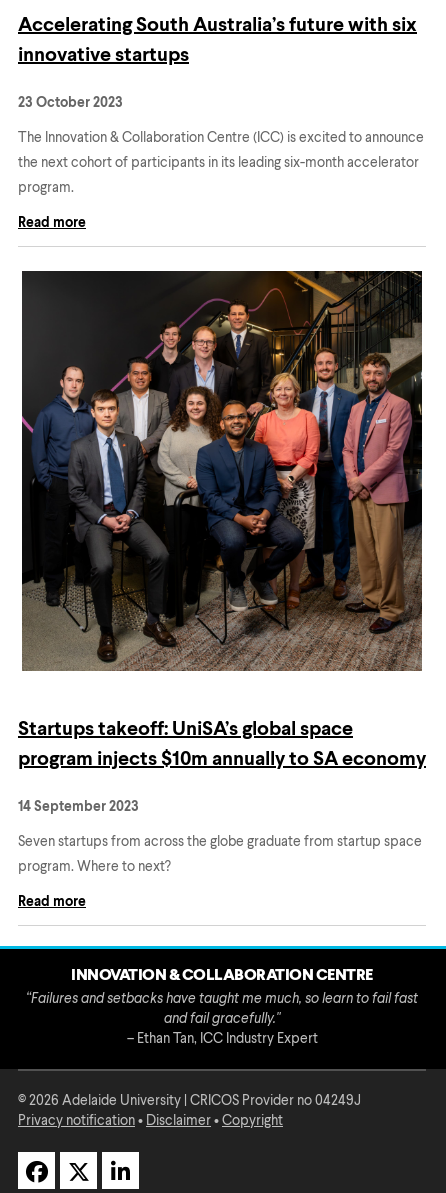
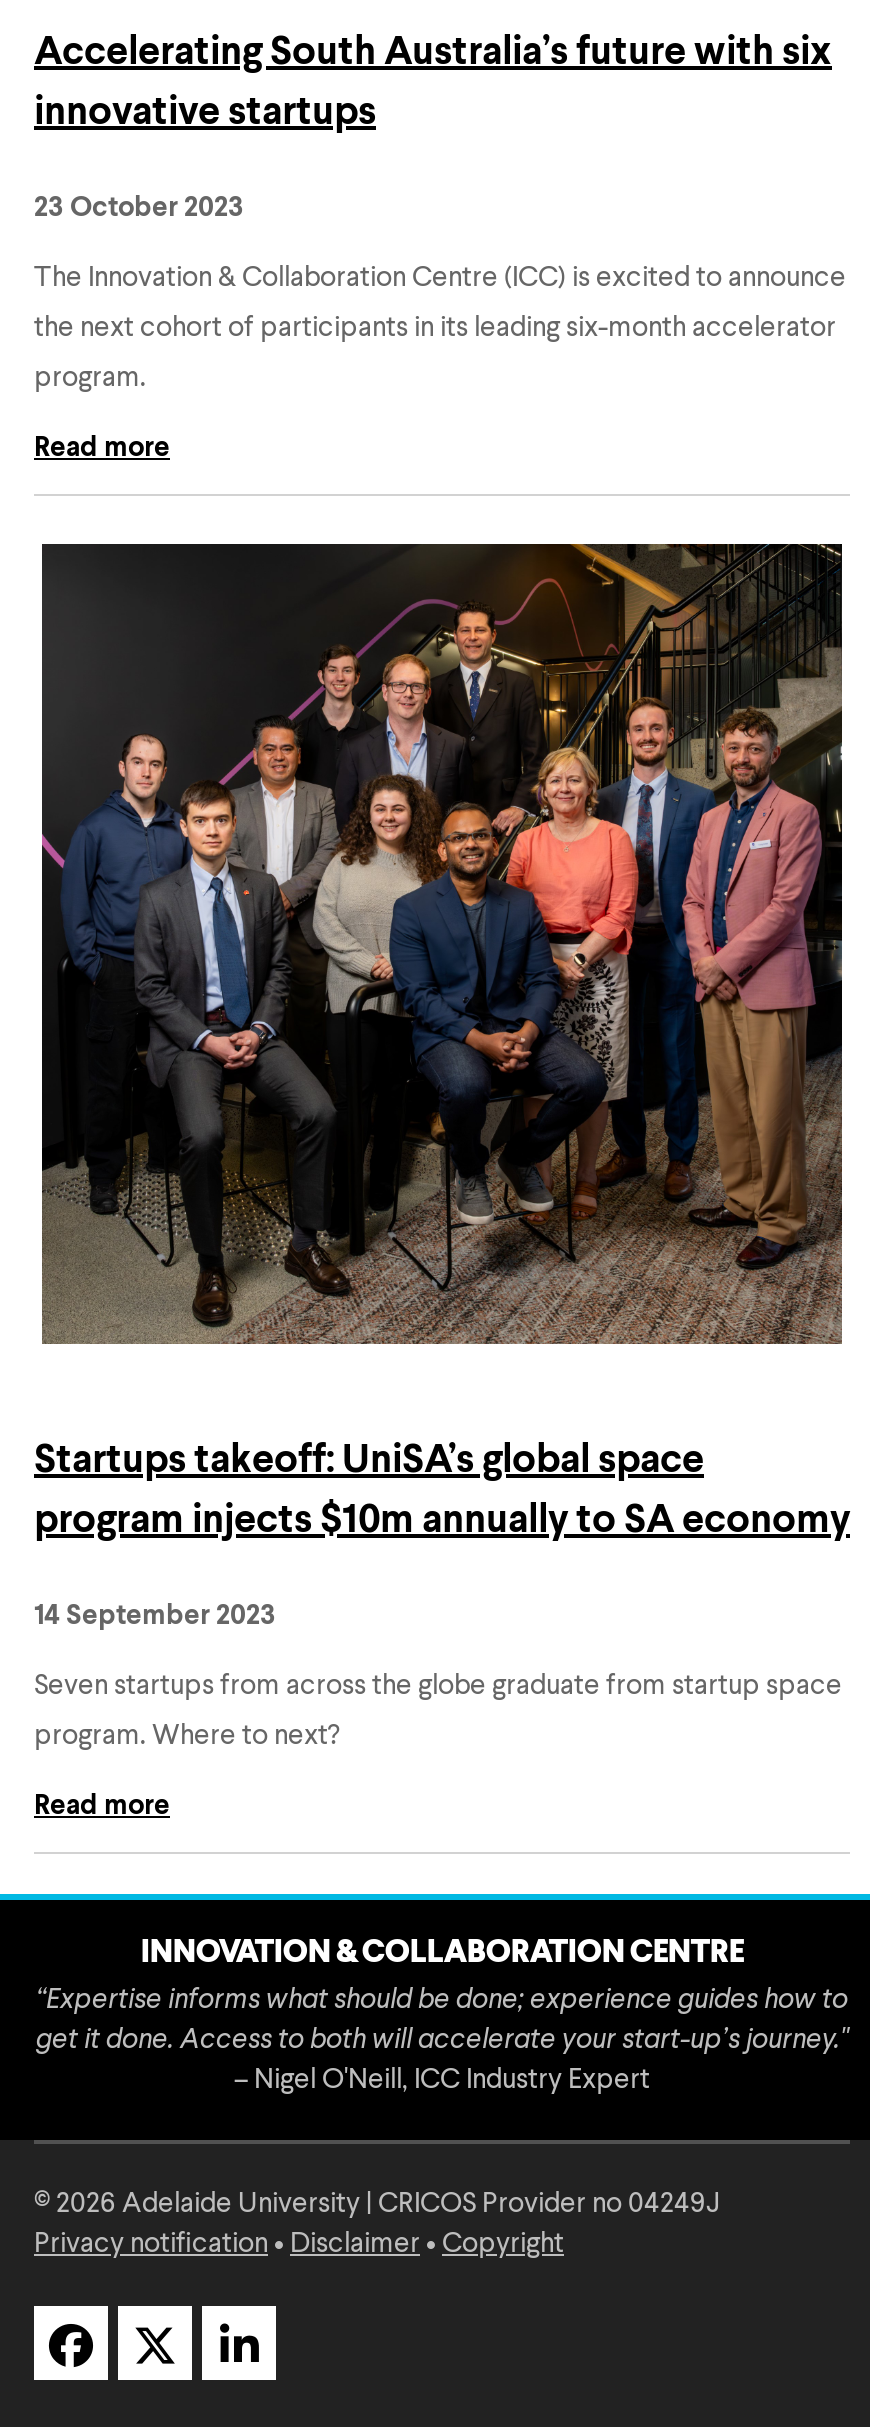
- “Failures and setbacks have taught me much, so learn to fail fast
- and fail gracefully."
- – Ethan Tan, ICC Industry Expert
+ “Expertise informs what should be done; experience guides how to
+ get it done. Access to both will accelerate your start-up’s journey."
+ – Nigel O'Neill, ICC Industry Expert
